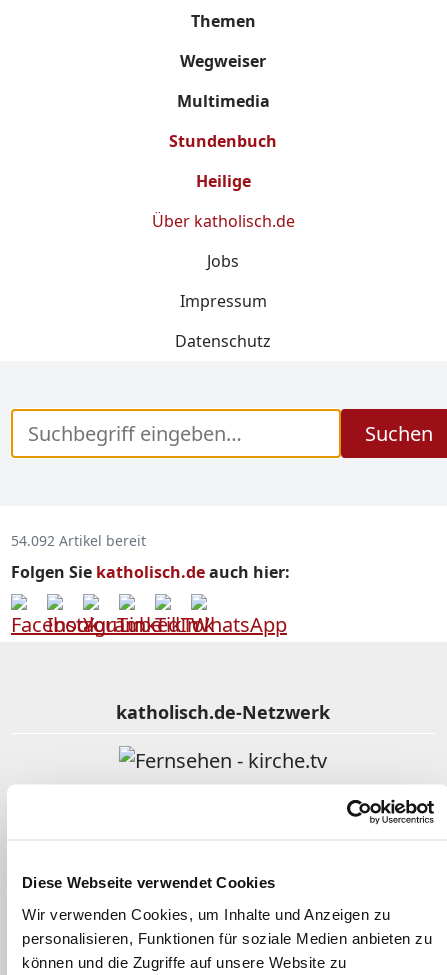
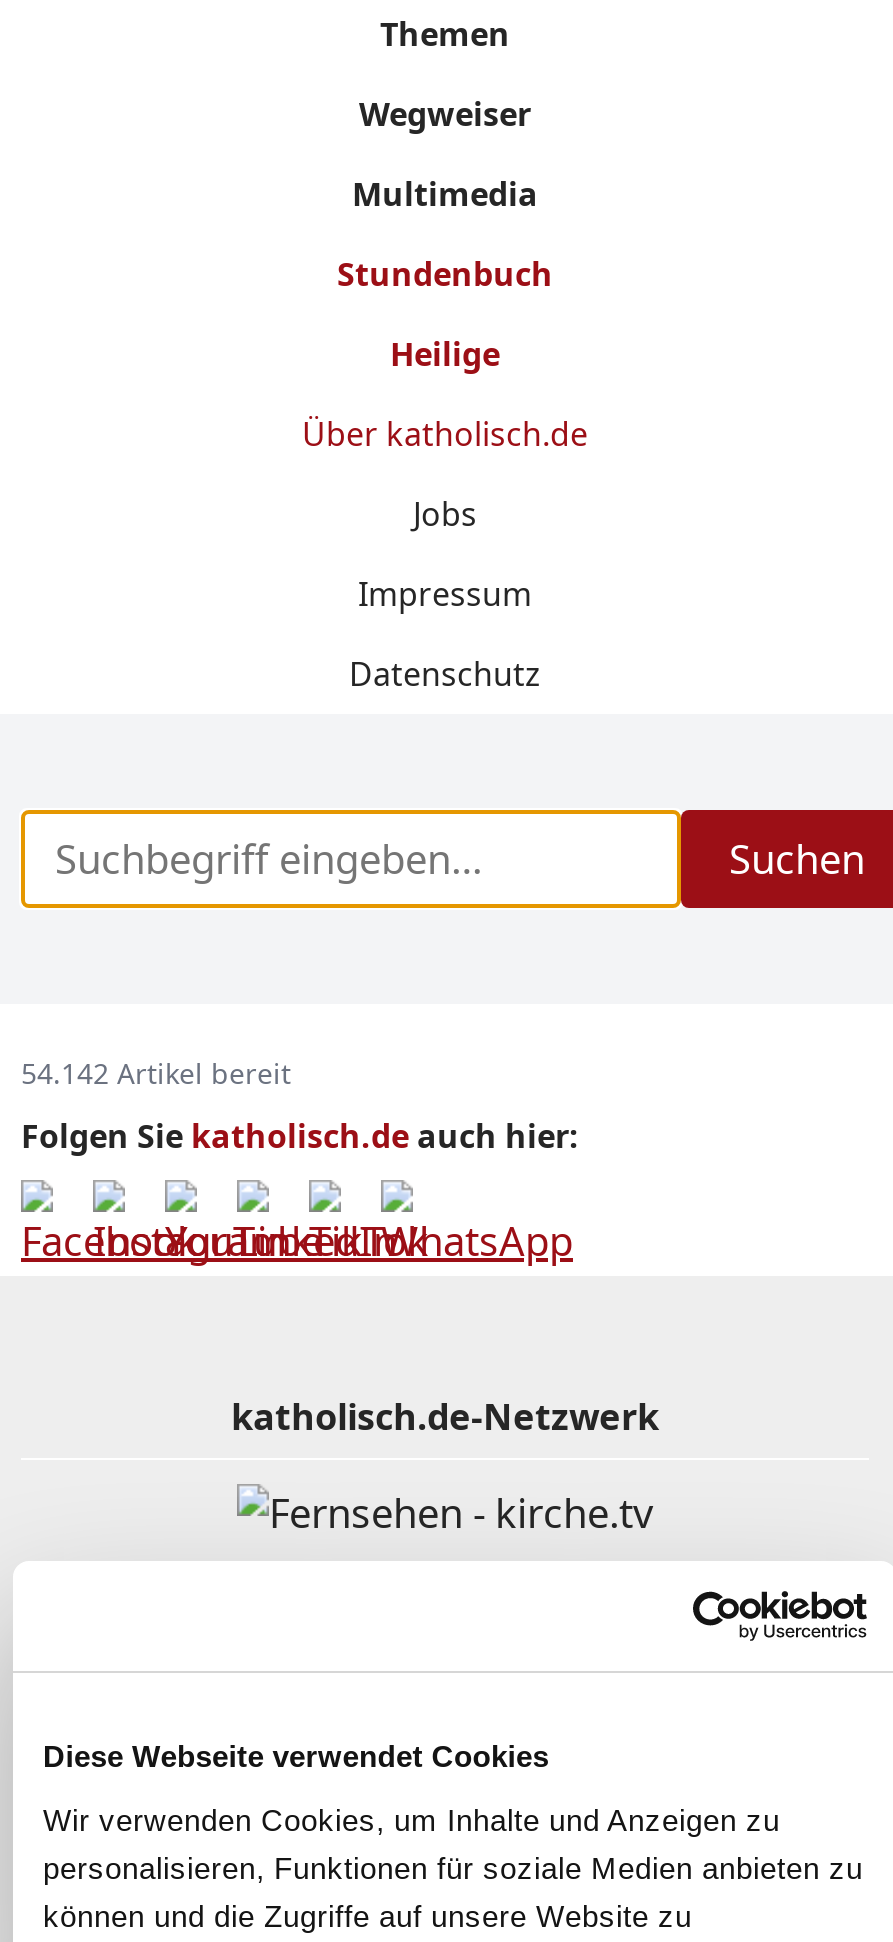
- 54.092 Artikel bereit
+ 54.142 Artikel bereit
